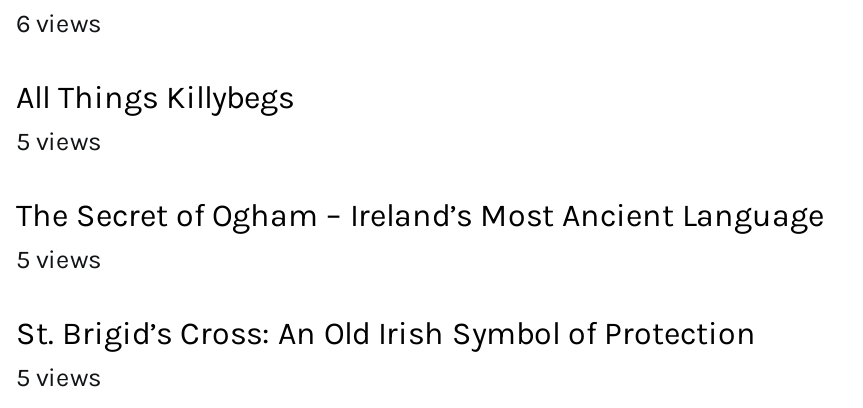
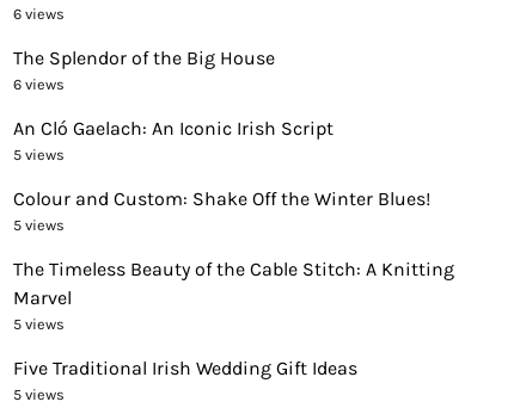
- All Things Killybegs
+ The Splendor of the Big House
+ 6 views
+ An Cló Gaelach: An Iconic Irish Script

- The Secret of Ogham – Ireland’s Most Ancient Language
+ Colour and Custom: Shake Off the Winter Blues!

- St. Brigid’s Cross: An Old Irish Symbol of Protection
+ The Timeless Beauty of the Cable Stitch: A Knitting
+ Marvel
+ 5 views
+ Five Traditional Irish Wedding Gift Ideas
